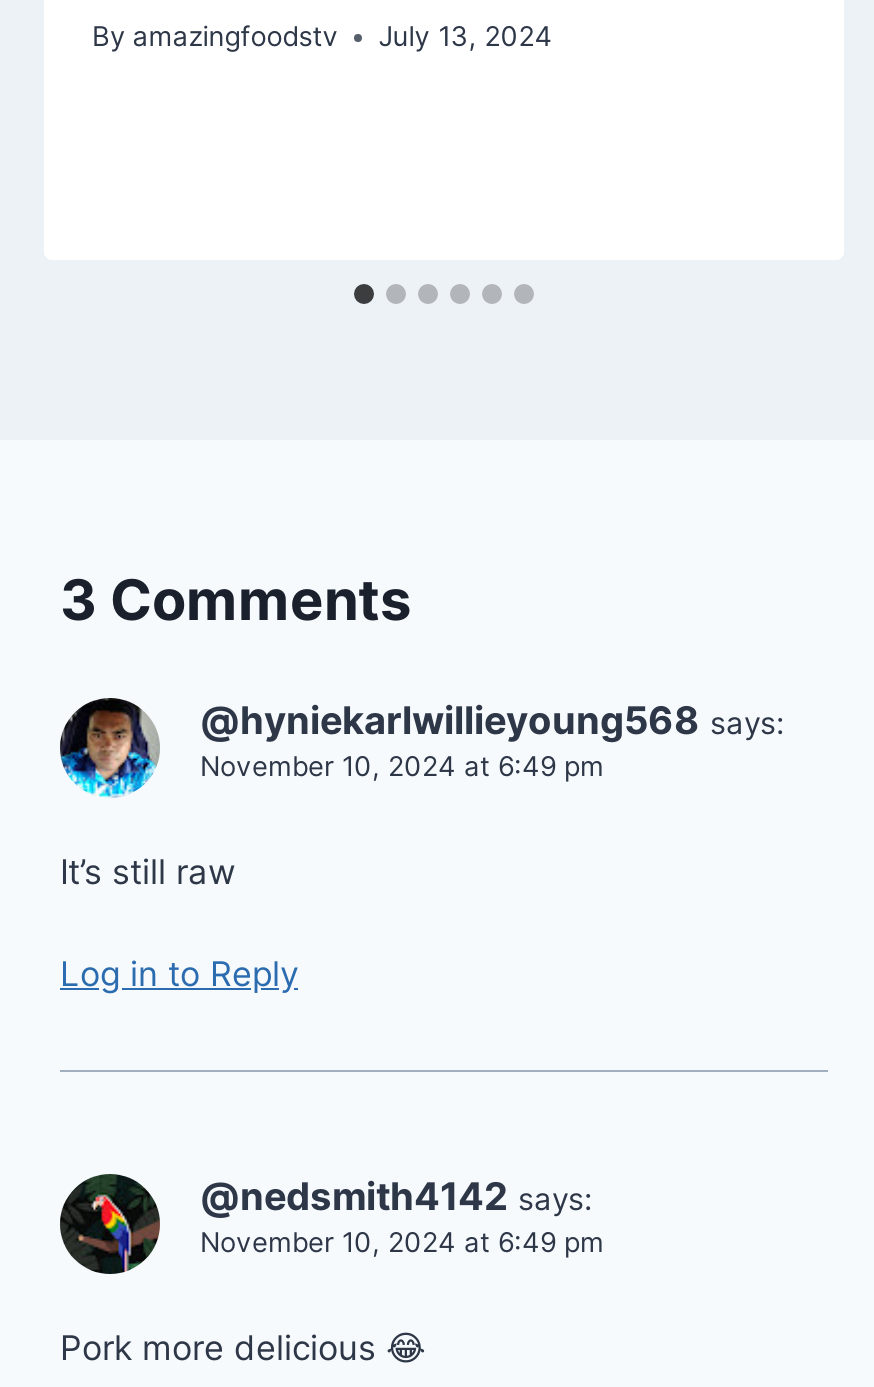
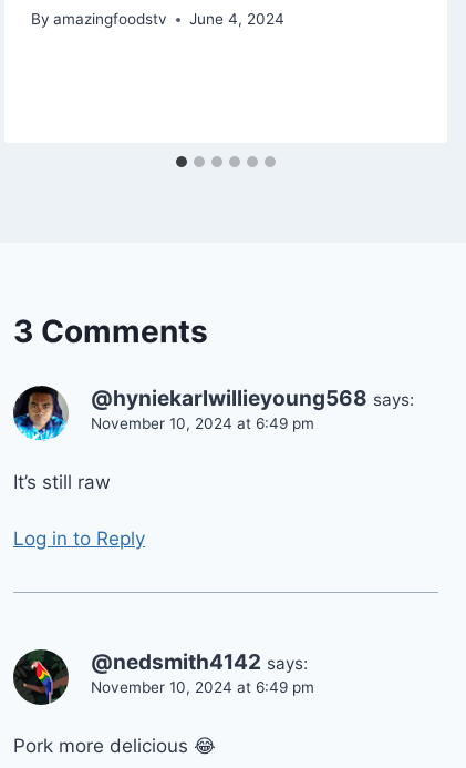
- By amazingfoodstv July 13, 2024
+ By amazingfoodstv June 4, 2024
